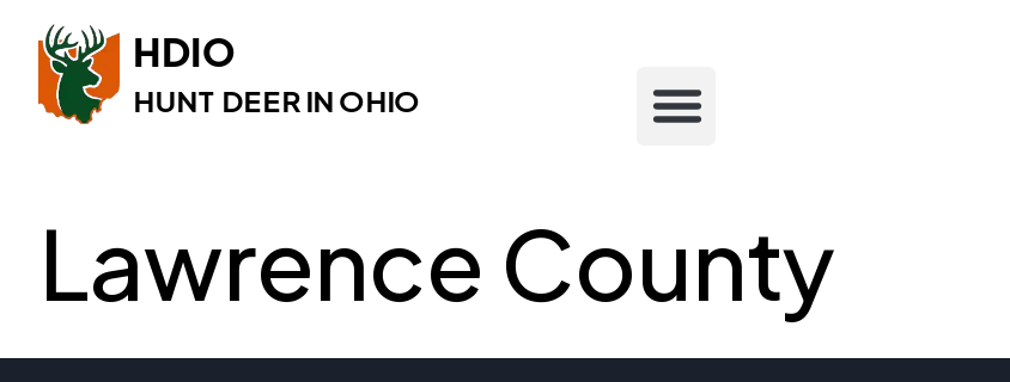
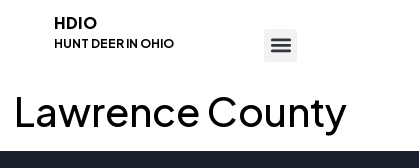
- [image]
